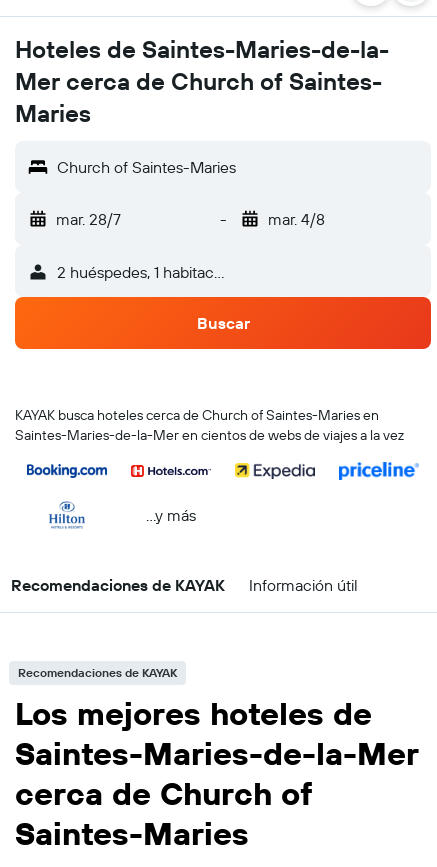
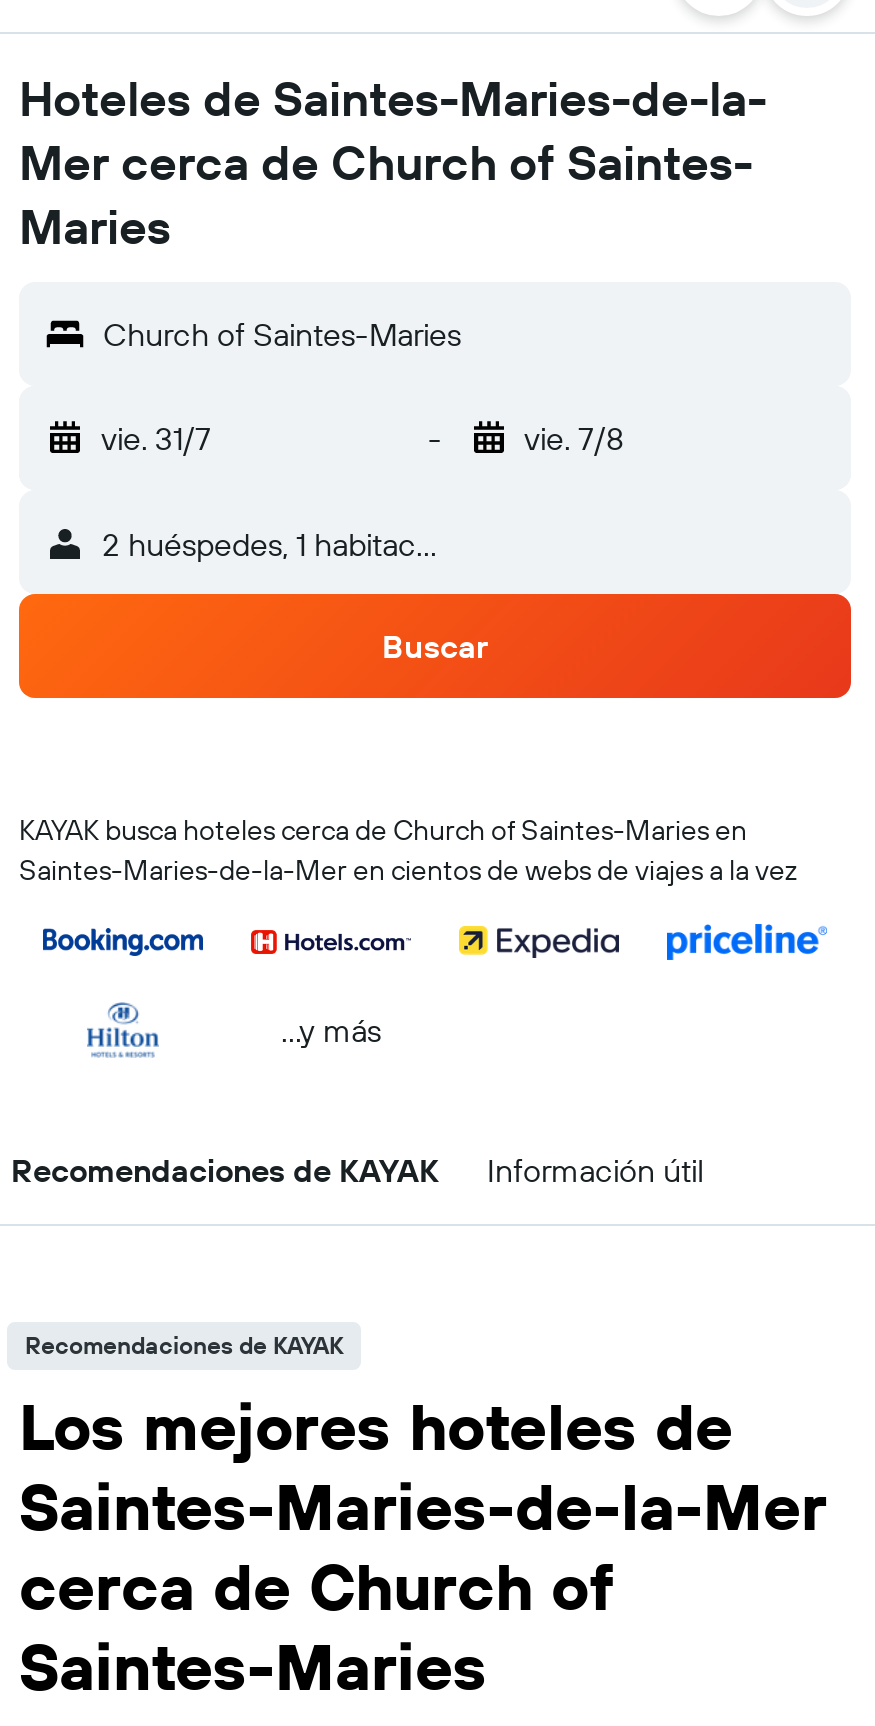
- mar. 28/7
+ vie. 31/7

- mar. 4/8
+ vie. 7/8
